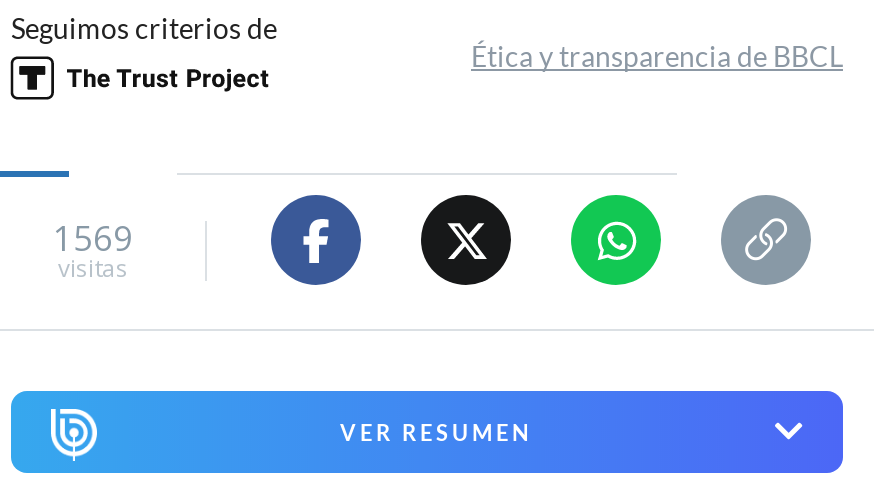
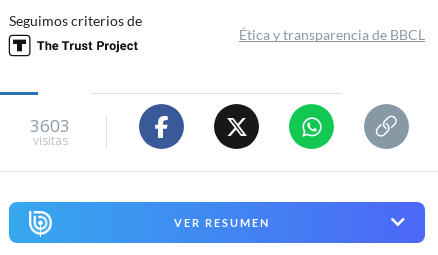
- 1569
+ 3603
